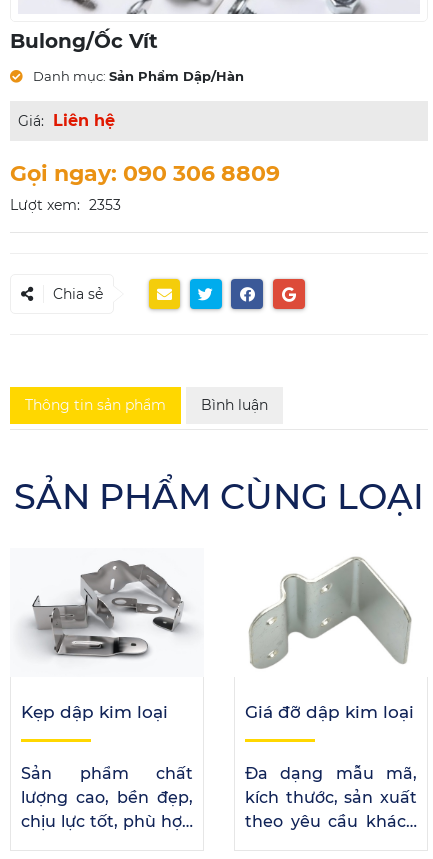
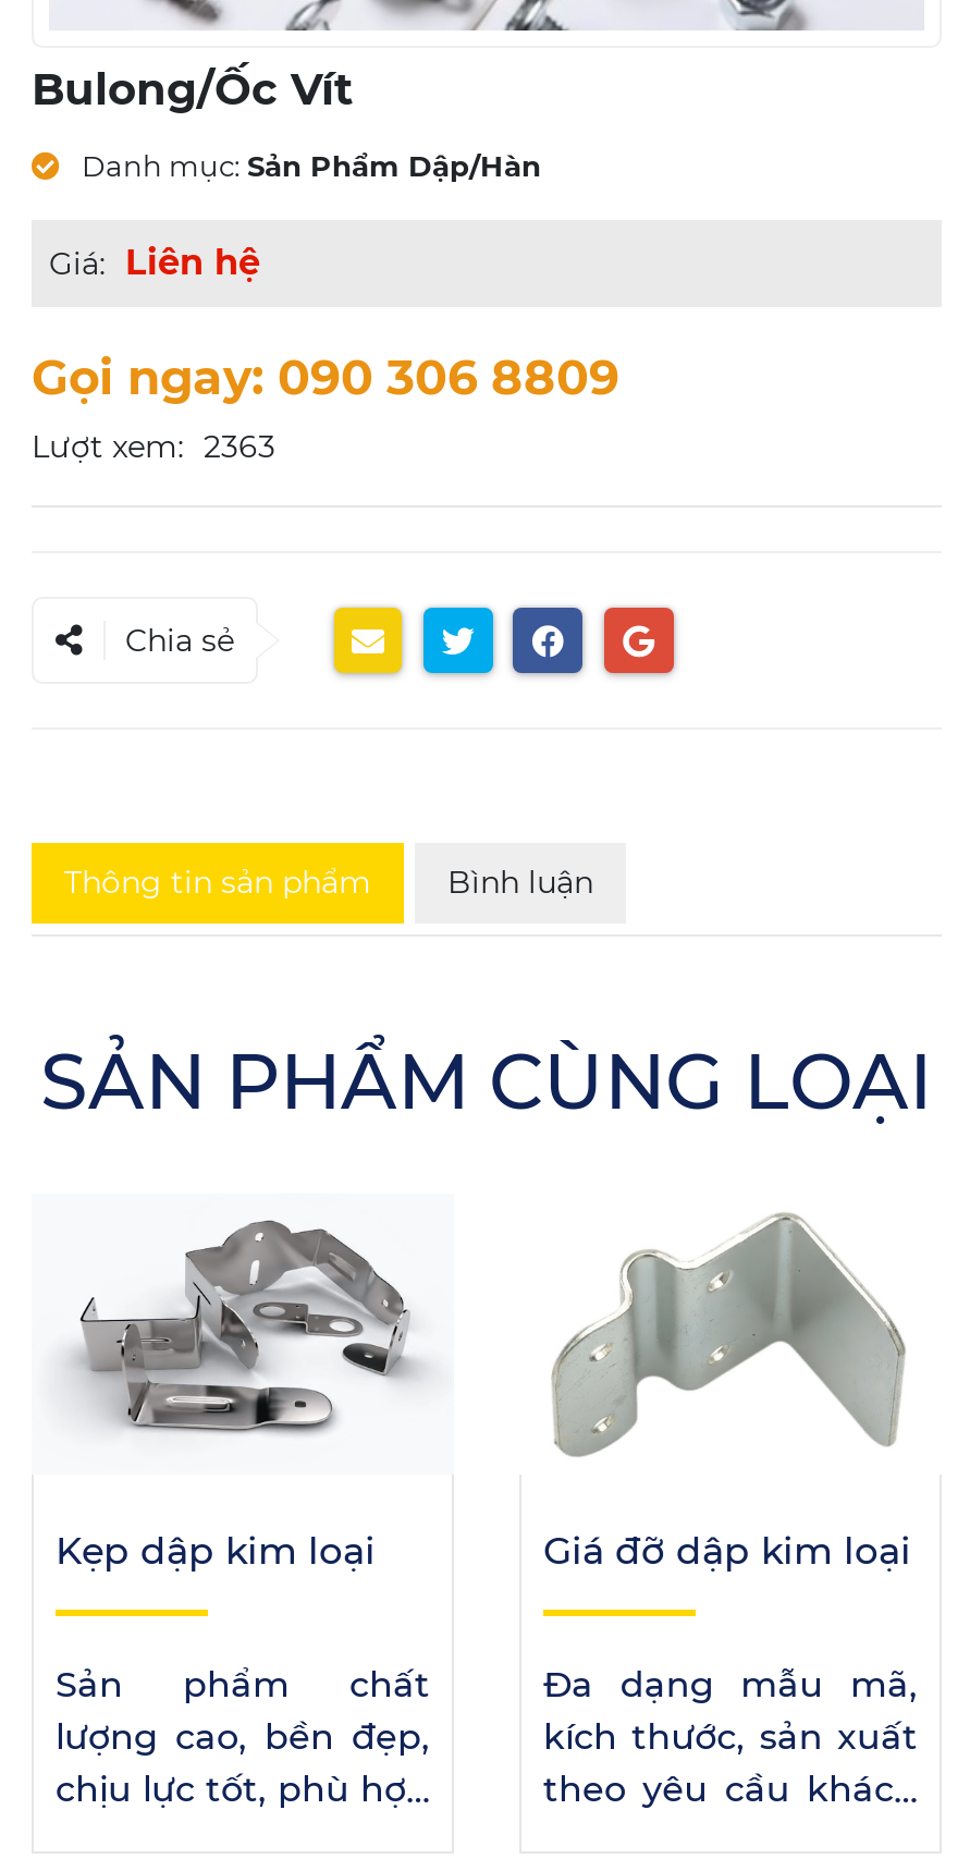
- Lượt xem: 2353
+ Lượt xem: 2363
